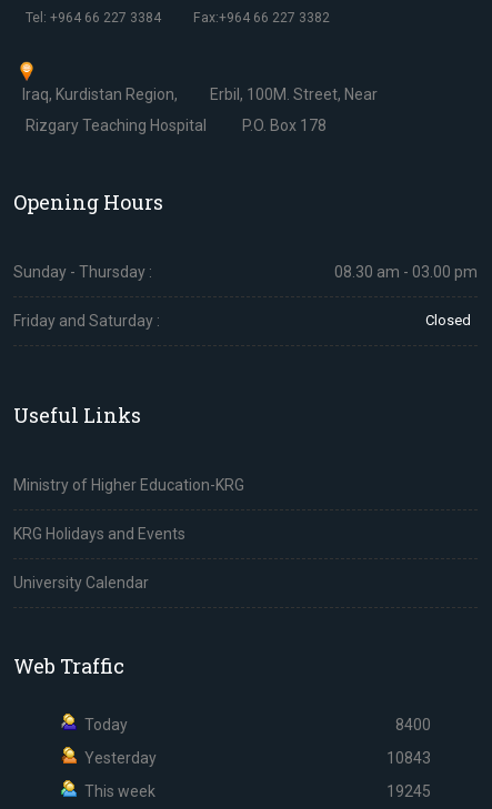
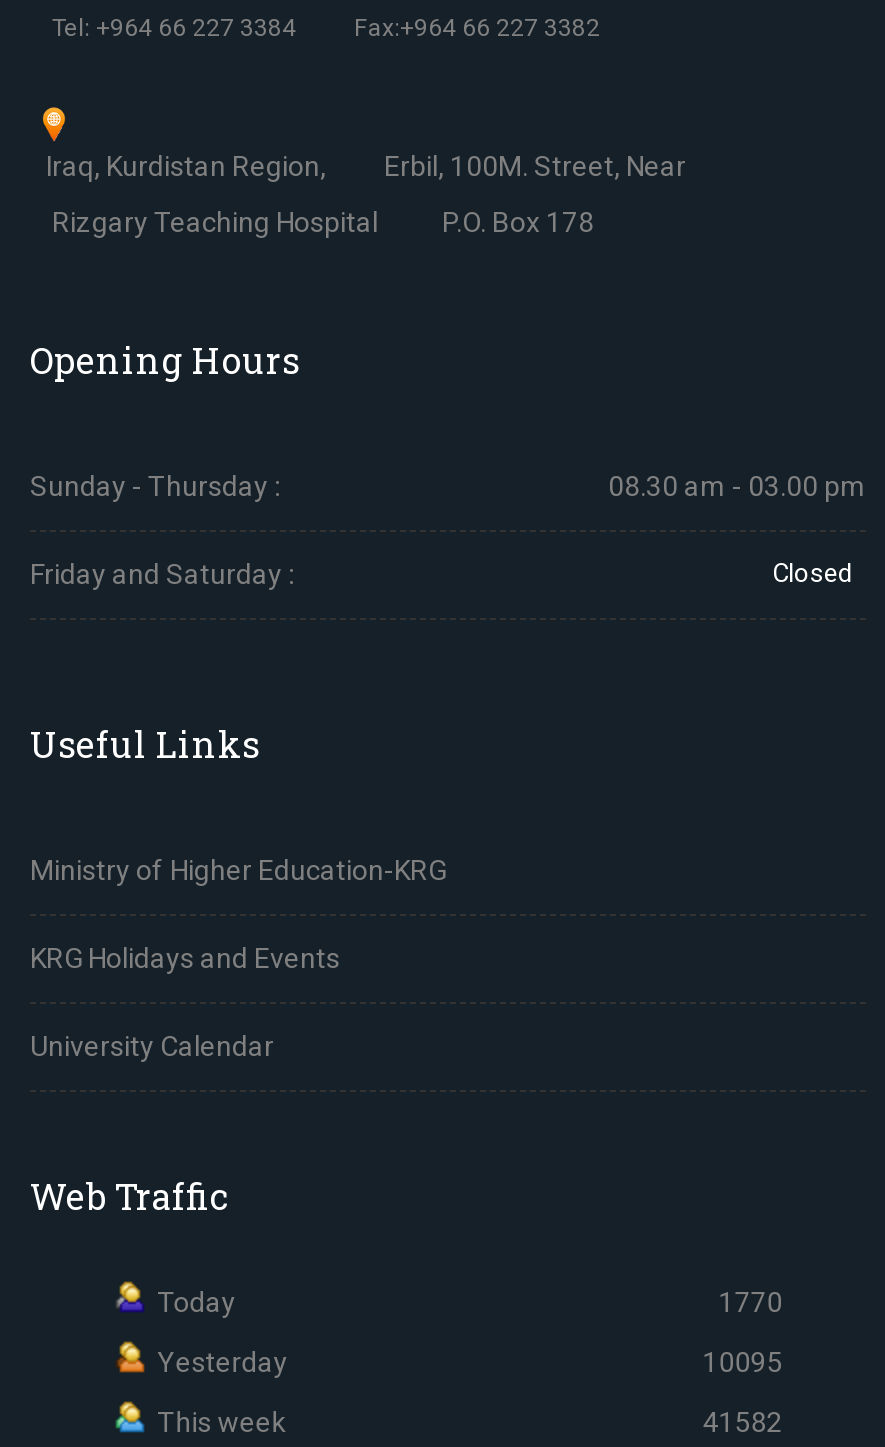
- 8400
+ 1770

- 10843
+ 10095

- 19245
+ 41582
